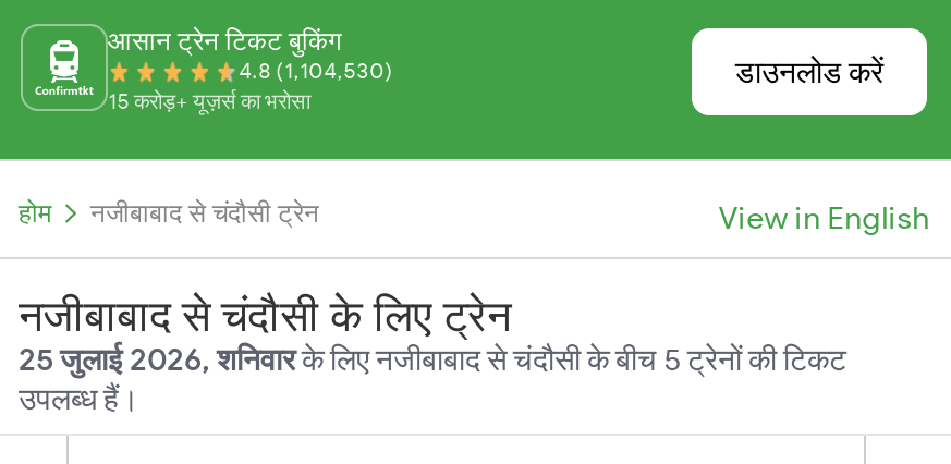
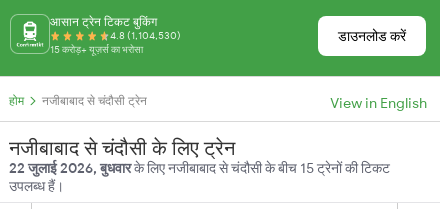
- 25 जुलाई 2026, शनिवारके लिए नजीबाबाद से चंदौसी के बीच 5 ट्रेनों की टिकट
+ 22 जुलाई 2026, बुधवारके लिए नजीबाबाद से चंदौसी के बीच 15 ट्रेनों की टिकट
